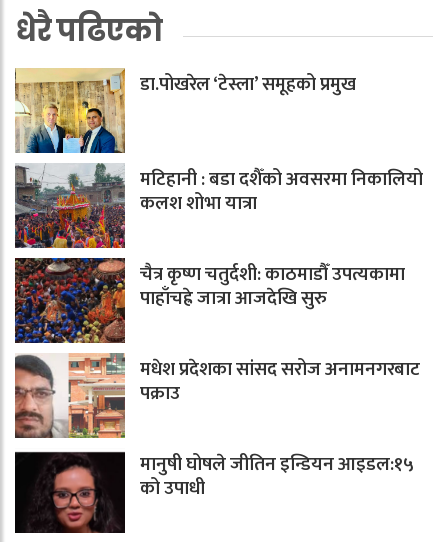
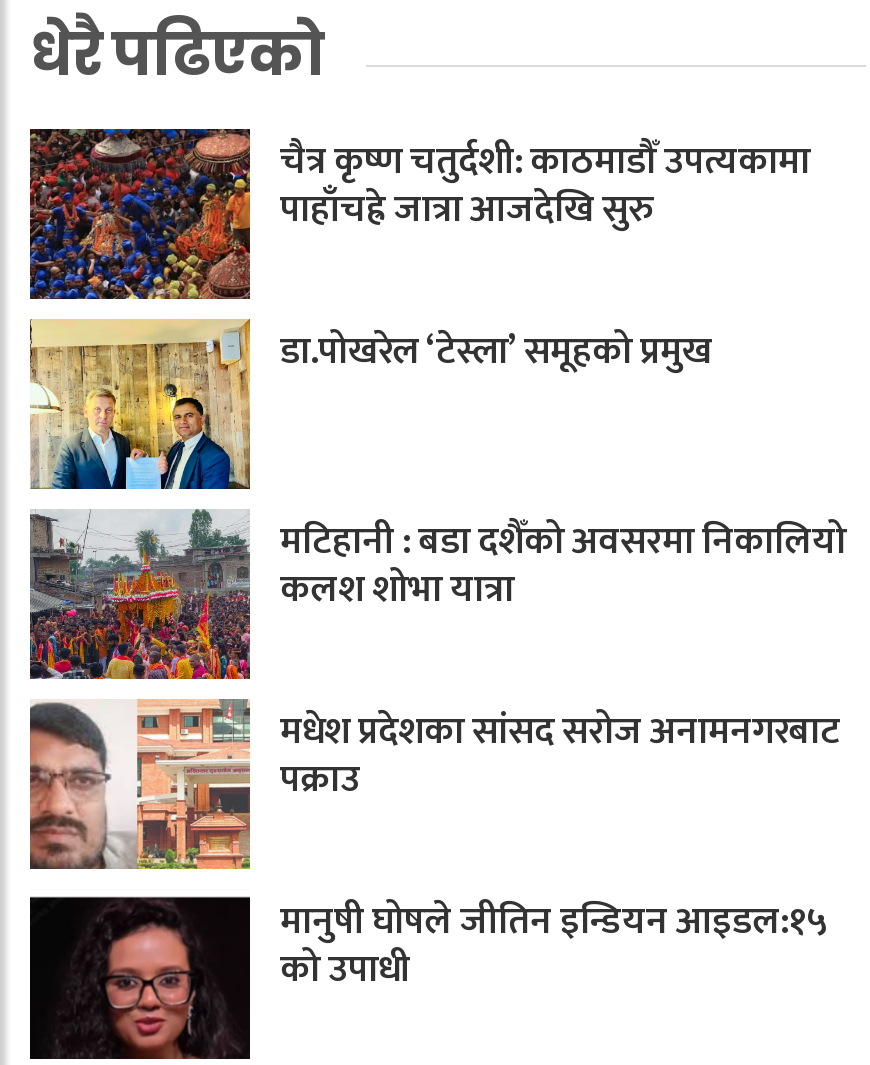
moved down: डा.पोखरेल ‘टेस्ला’ समूहको प्रमुख | मटिहानी : बडा दशैँको अवसरमा निकालियो | कलश शोभा यात्रा

moved up: [image] | चैत्र कृष्ण चतुर्दशी: काठमाडौँ उपत्यकामा | पाहाँचह्रे जात्रा आजदेखि सुरु
